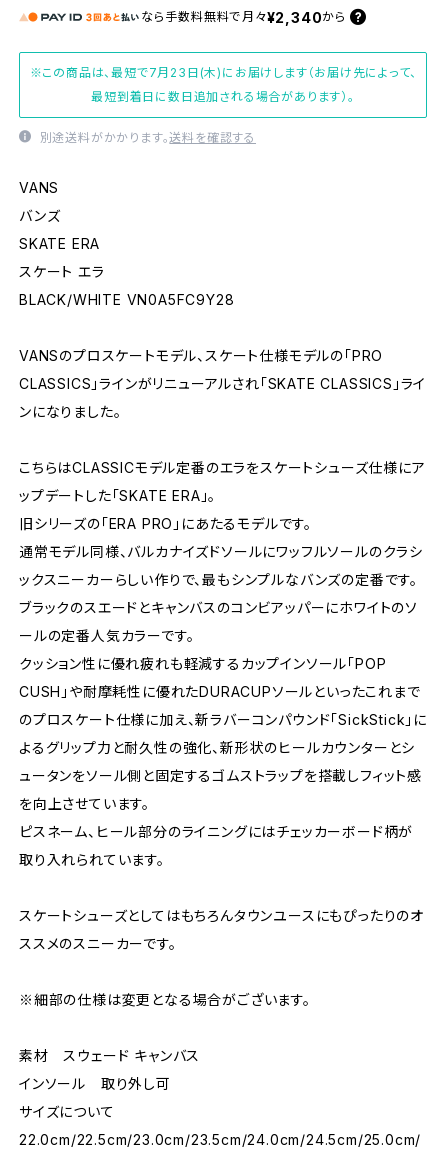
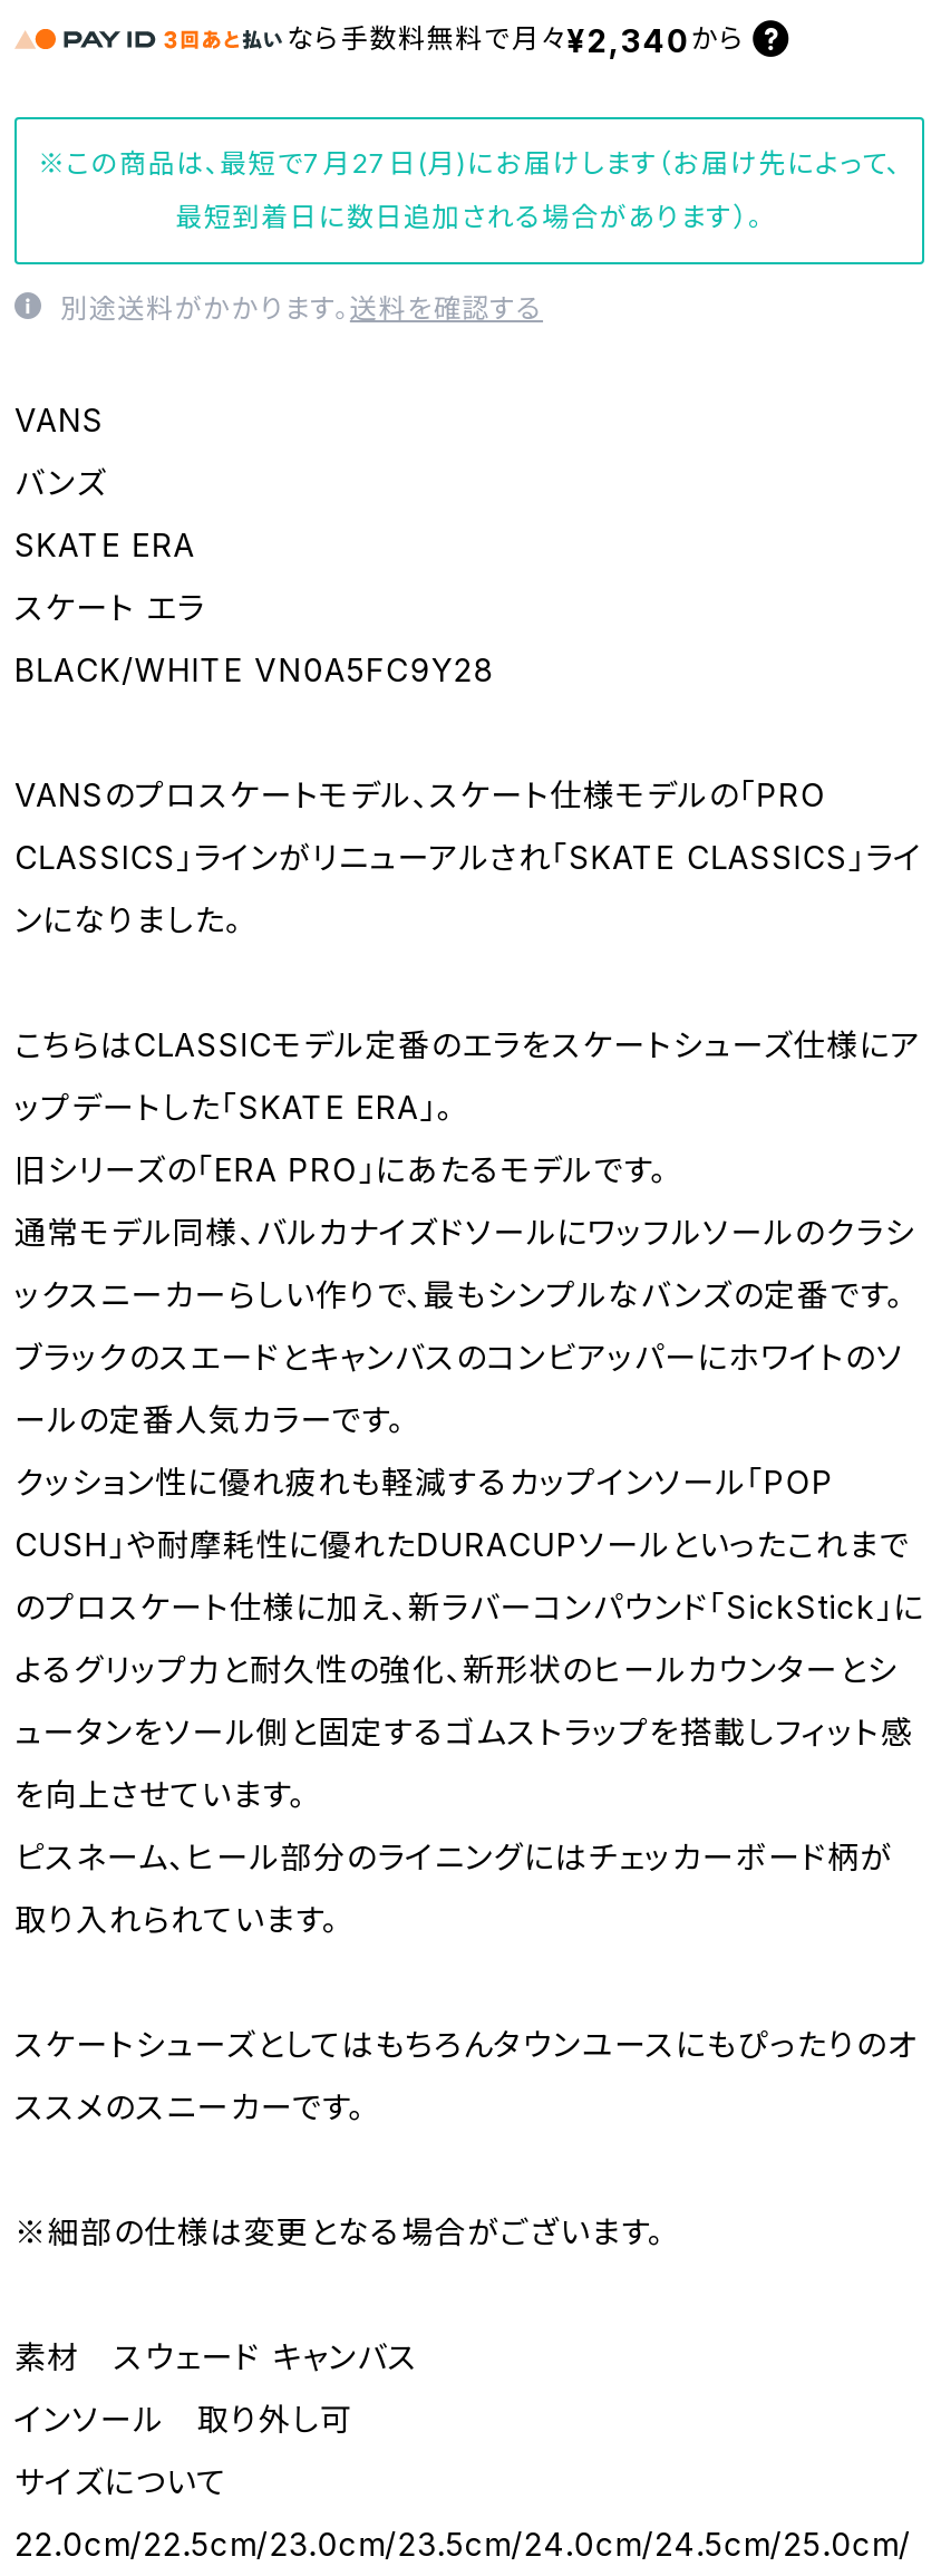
- ※この商品は、最短で7月23日(木)にお届けします（お届け先によって、
+ ※この商品は、最短で7月27日(月)にお届けします（お届け先によって、
